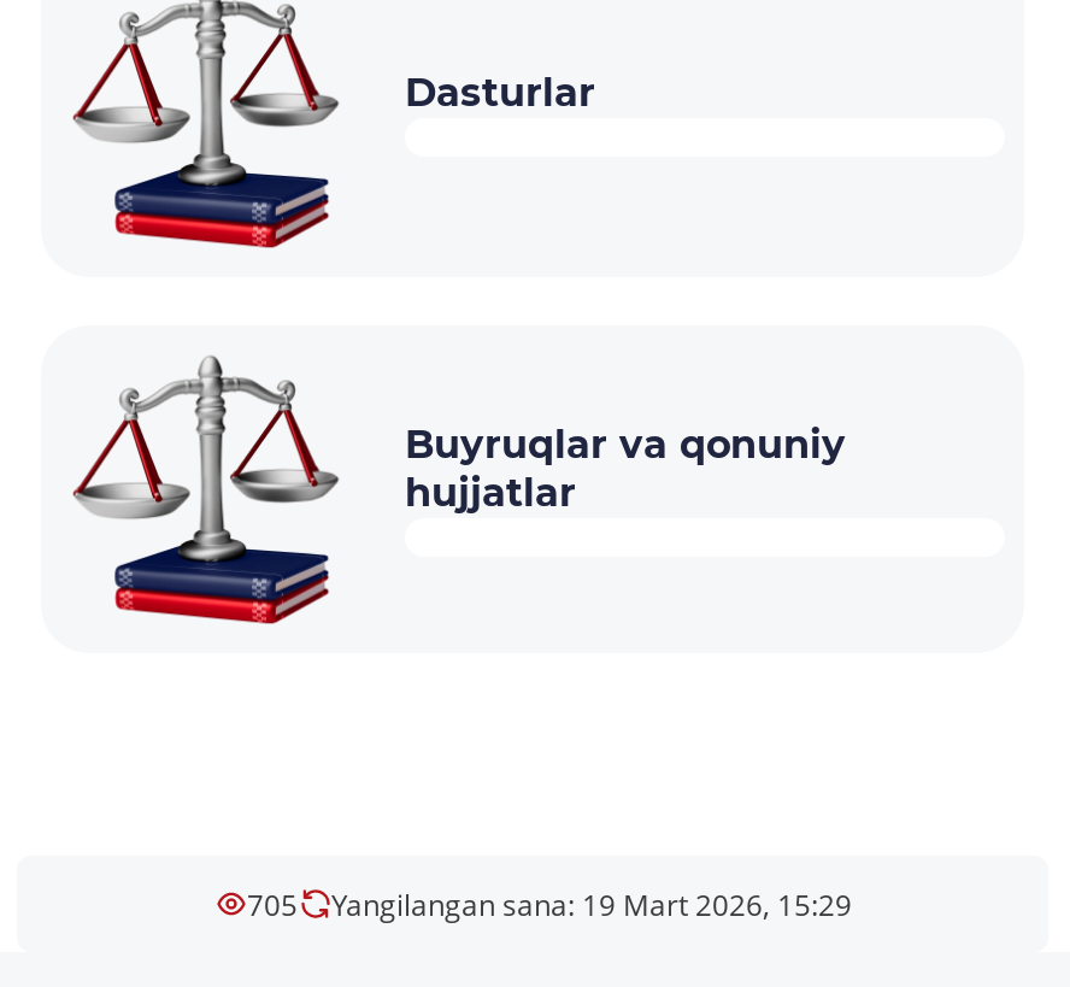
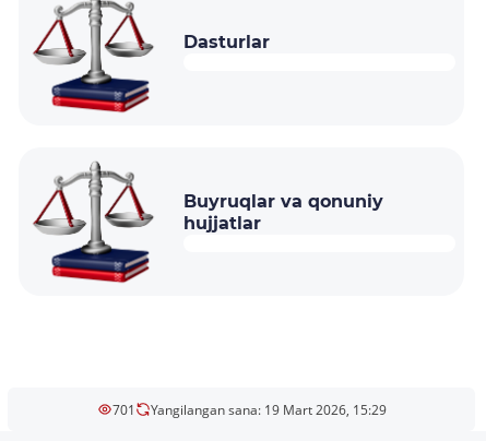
- 705 Yangilangan sana: 19 Mart 2026, 15:29
+ 701 Yangilangan sana: 19 Mart 2026, 15:29
